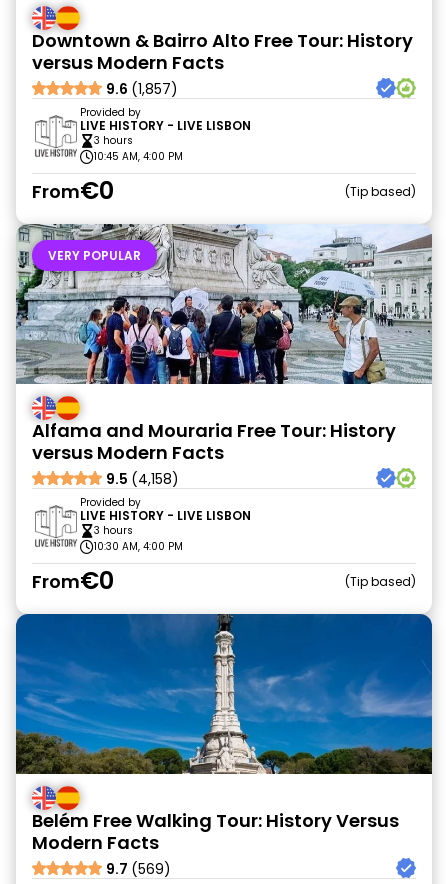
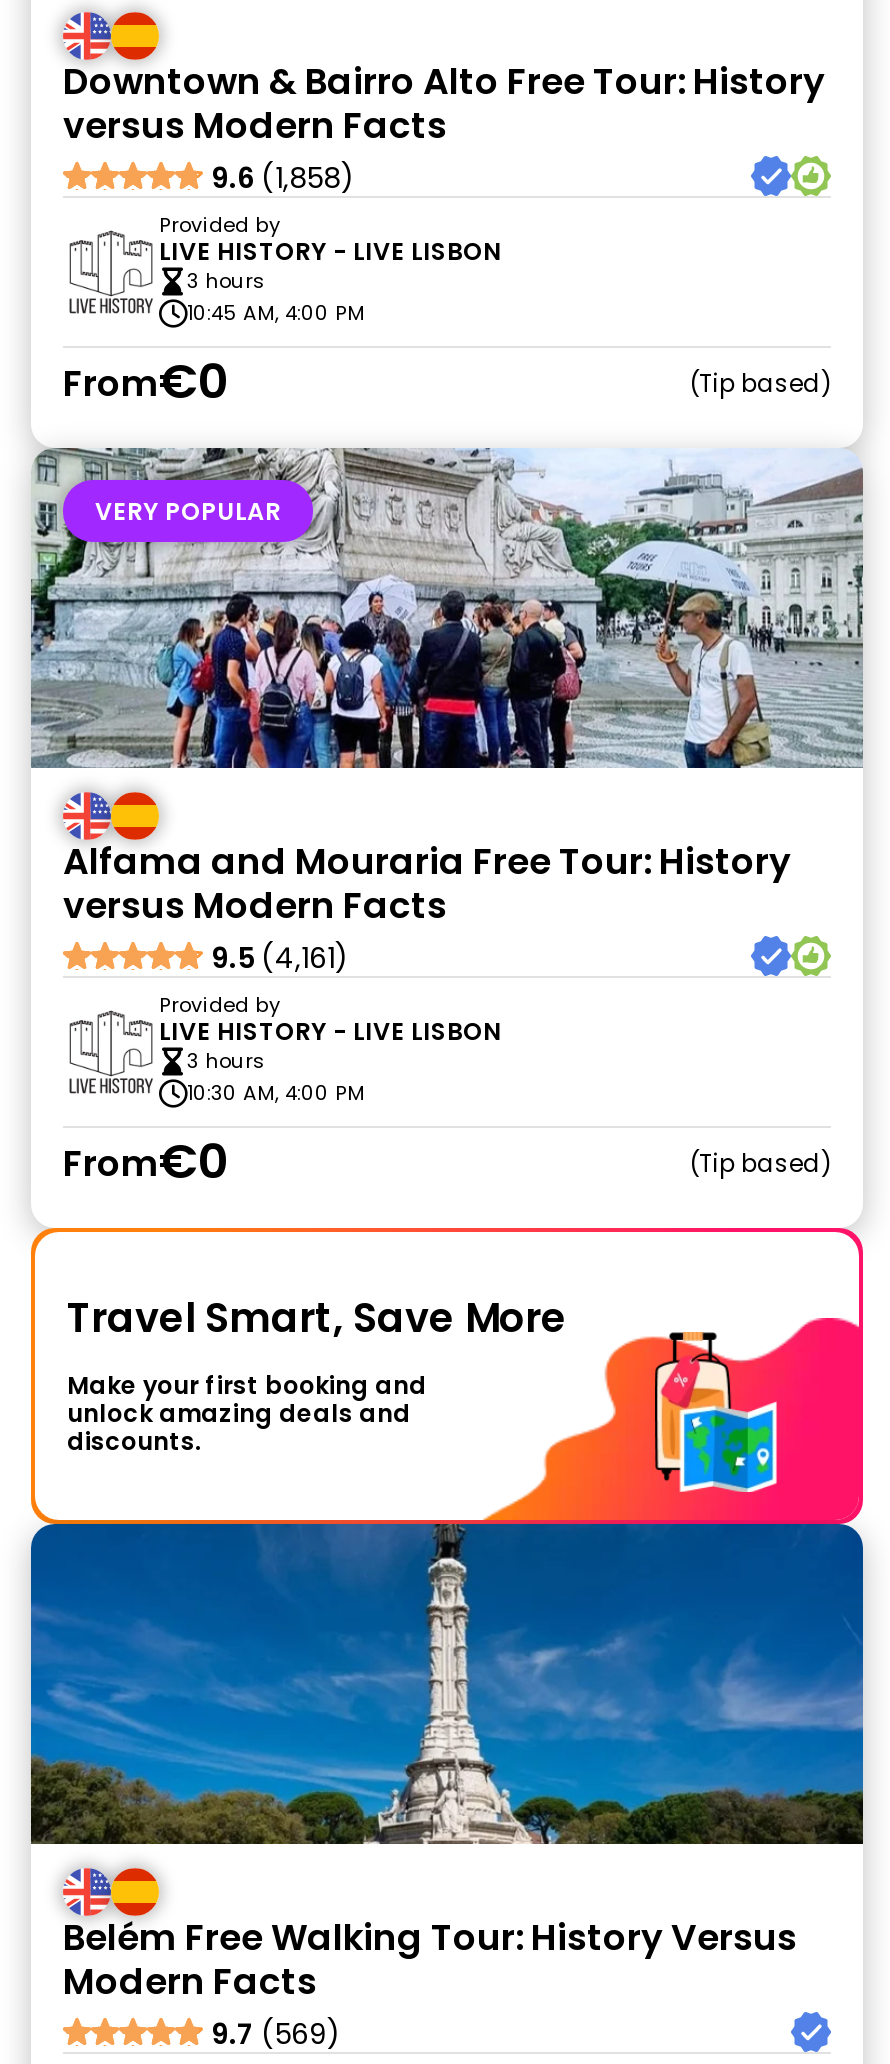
- 9.6 (1,857)
+ 9.6 (1,858)

- 9.5 (4,158)
+ 9.5 (4,161)

+ [image]
+ Travel Smart, Save More
+ Make your first booking and
+ unlock amazing deals and
+ discounts.
